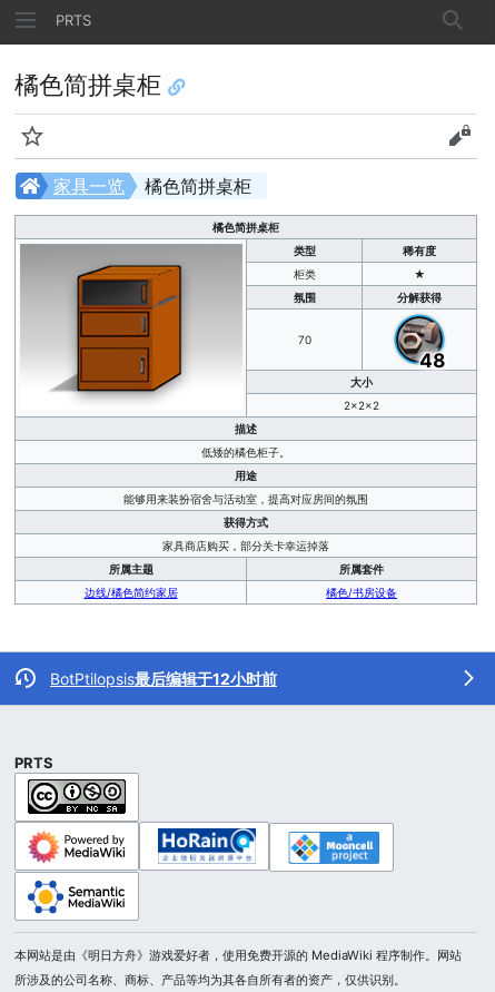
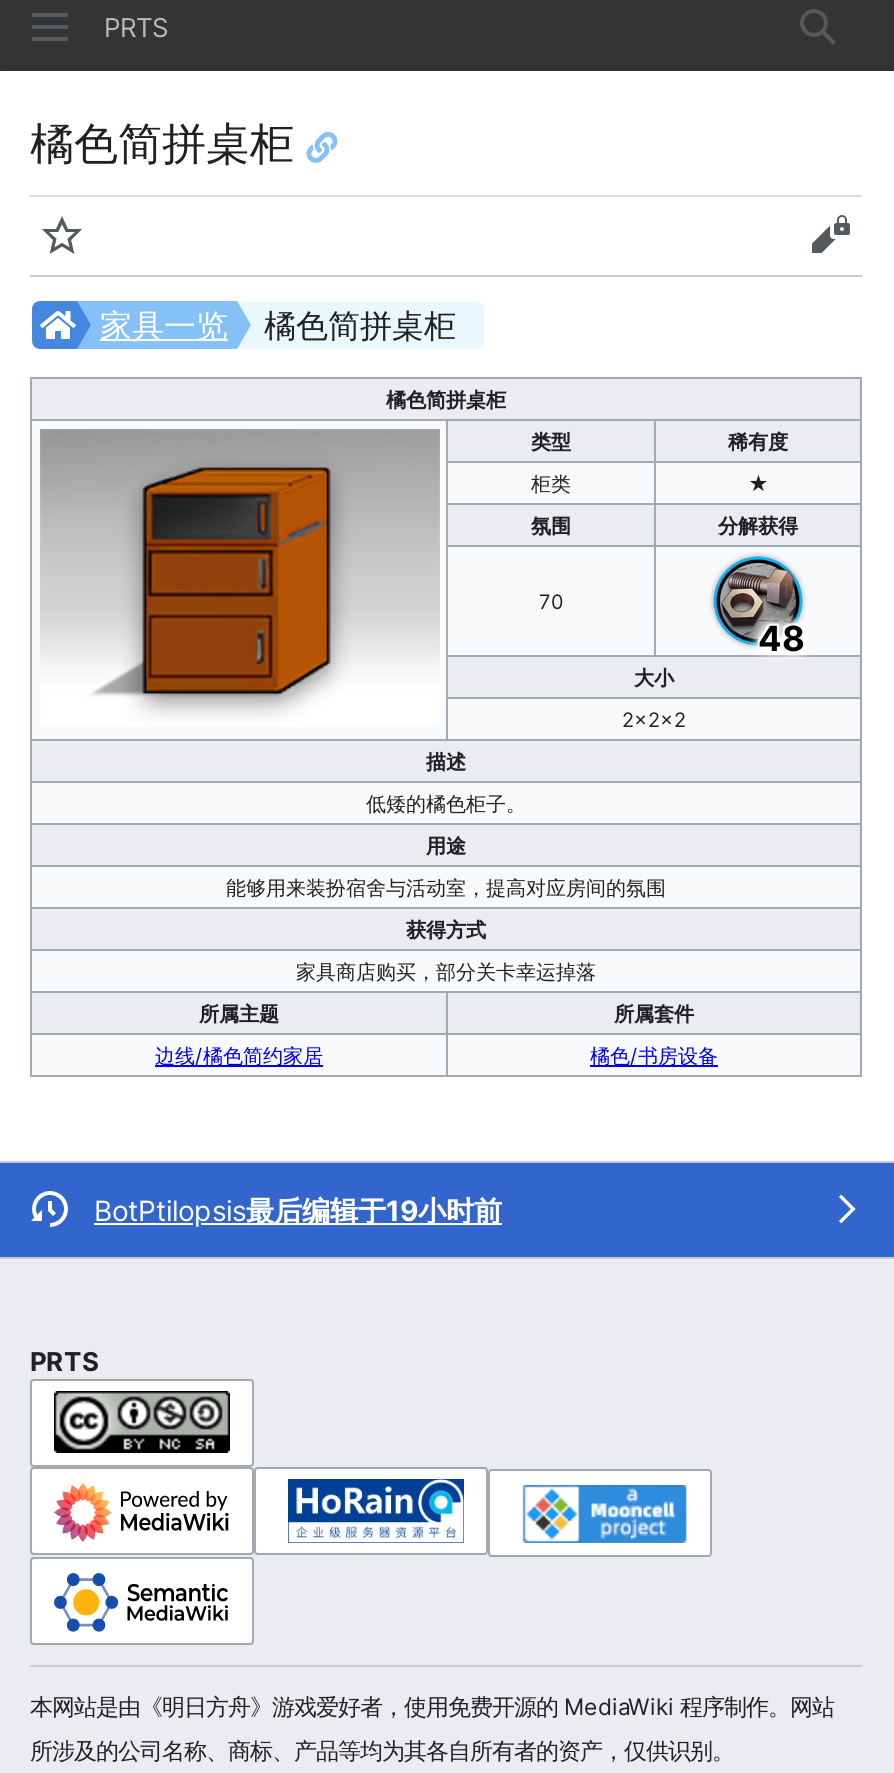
- BotPtilopsis最后编辑于12小时前
+ BotPtilopsis最后编辑于19小时前
